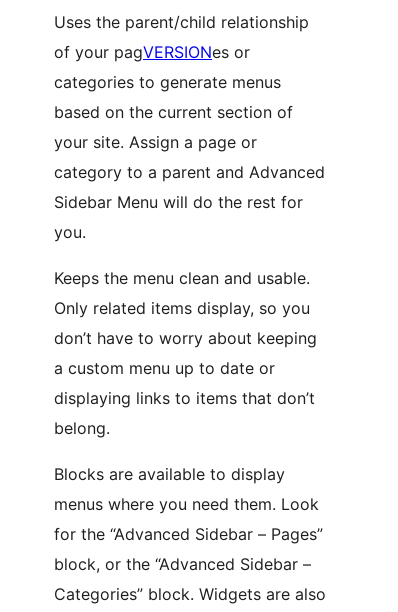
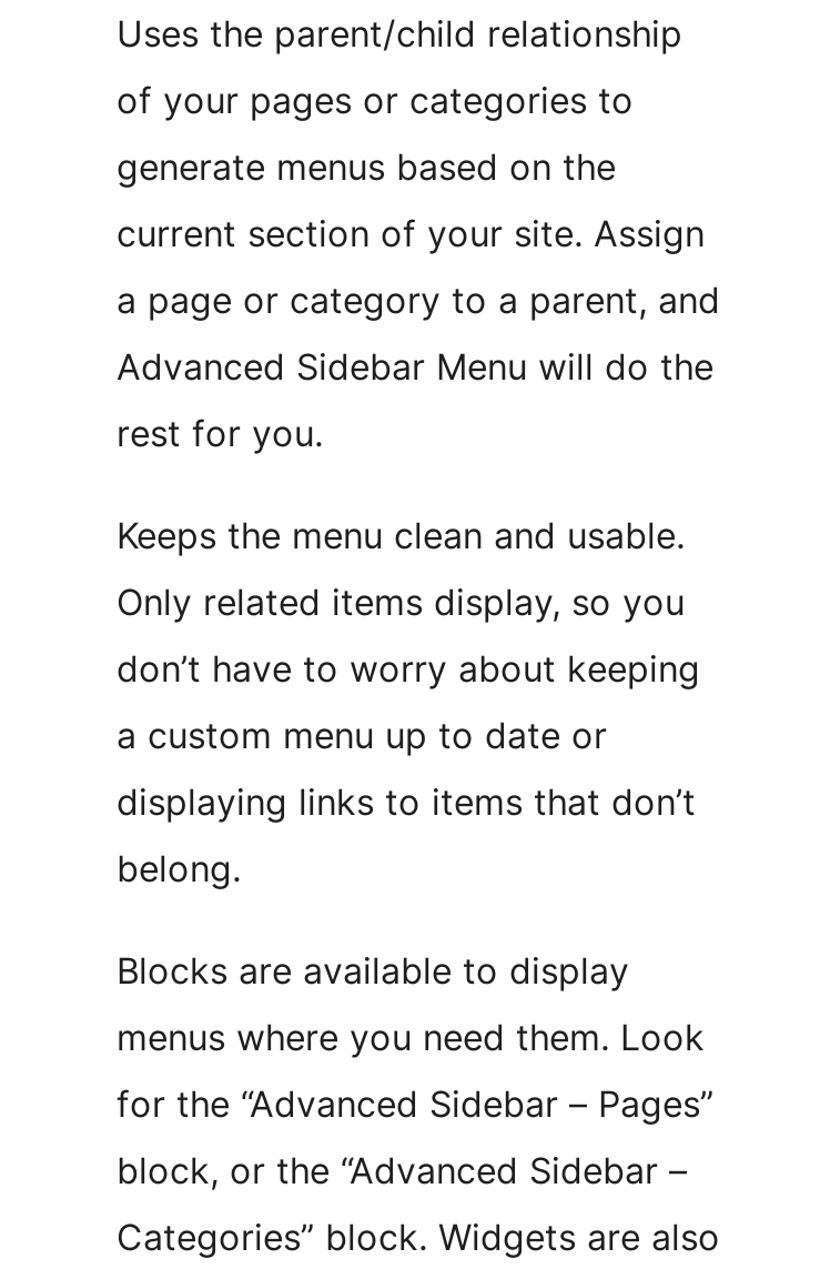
- of your pagVERSIONes or
- categories to generate menus
- based on the current section of
- your site. Assign a page or
- category to a parent and Advanced
- Sidebar Menu will do the rest for
- you.
+ of your pages or categories to
+ generate menus based on the
+ current section of your site. Assign
+ a page or category to a parent, and
+ Advanced Sidebar Menu will do the
+ rest for you.
